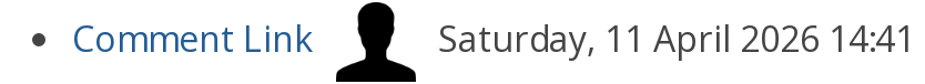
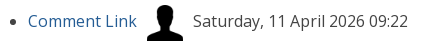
- Saturday, 11 April 2026 14:41
+ Saturday, 11 April 2026 09:22
